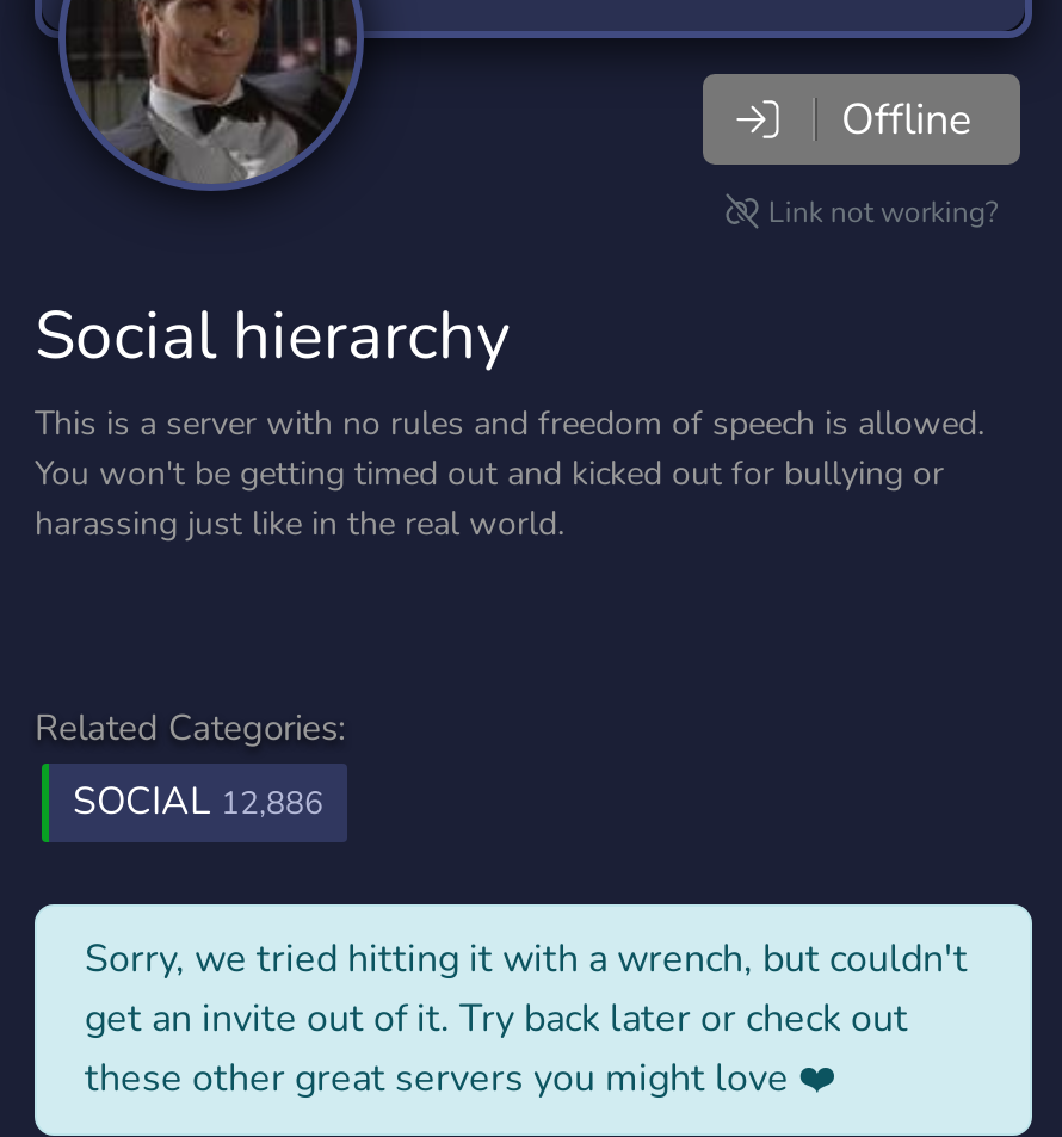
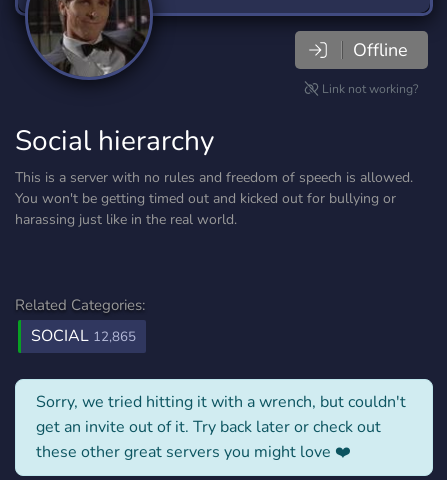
- SOCIAL 12,886
+ SOCIAL 12,865
